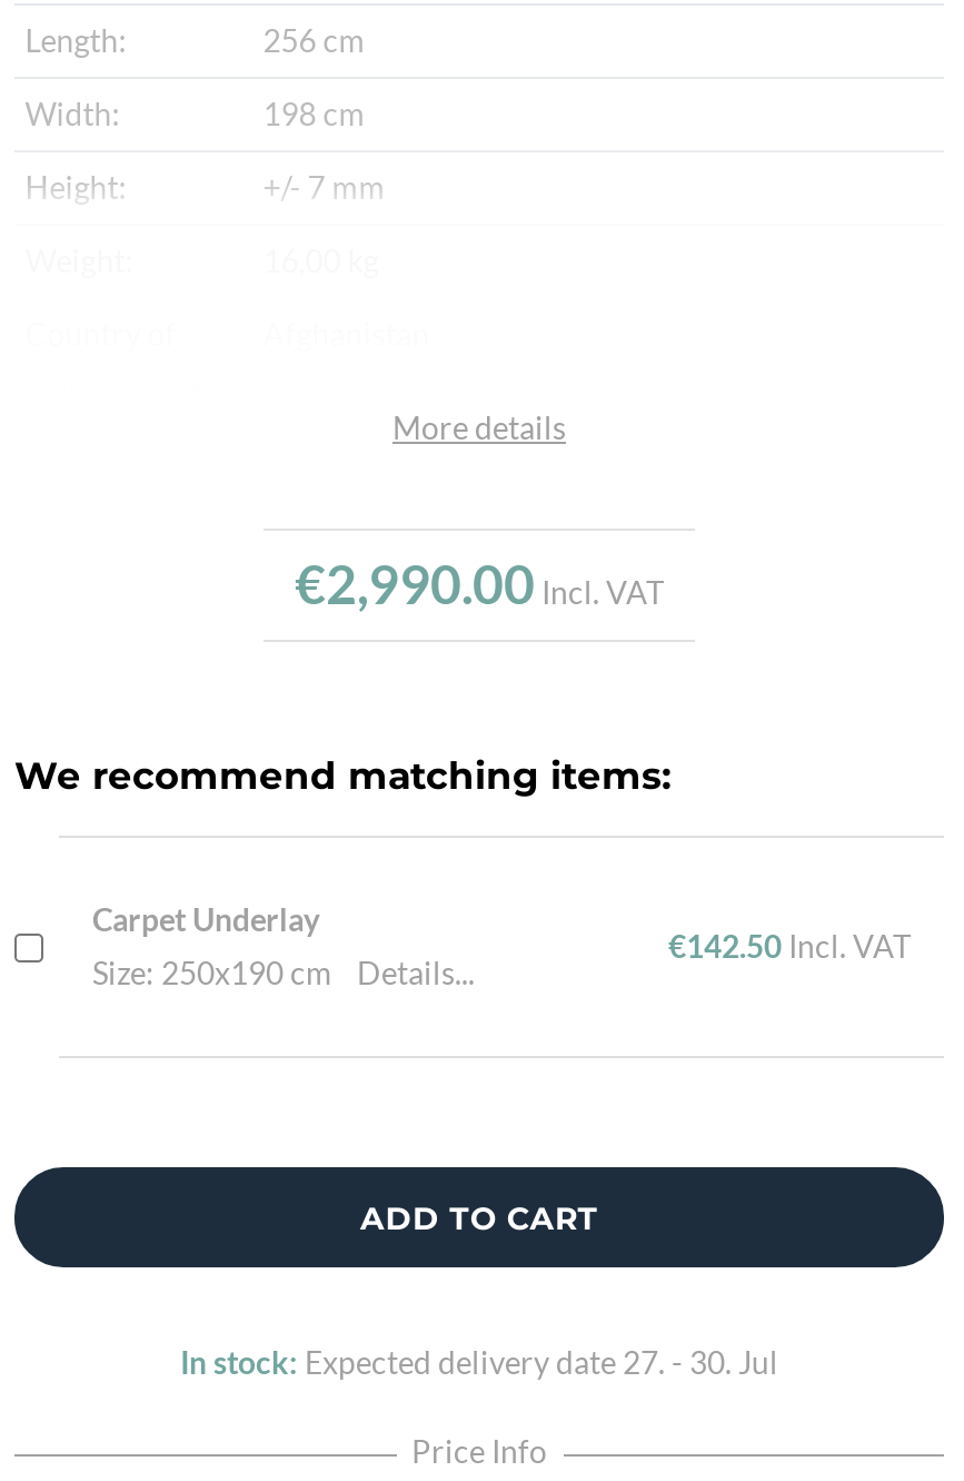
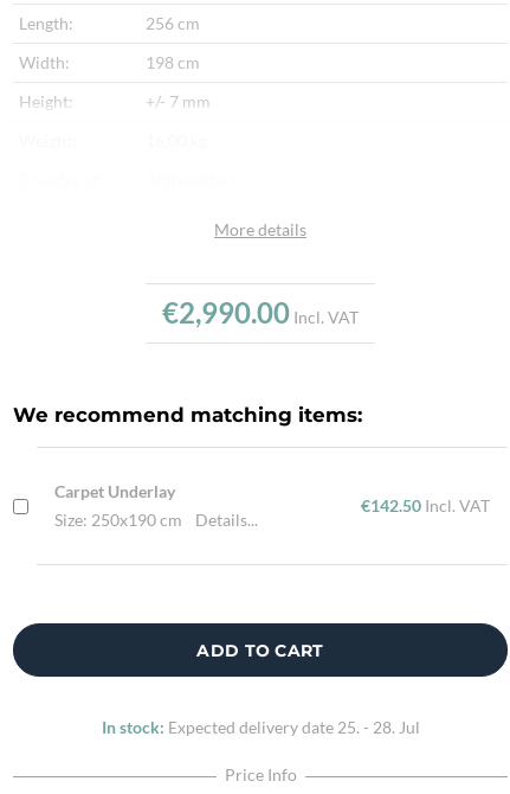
- In stock: Expected delivery date 27. - 30. Jul
+ In stock: Expected delivery date 25. - 28. Jul
